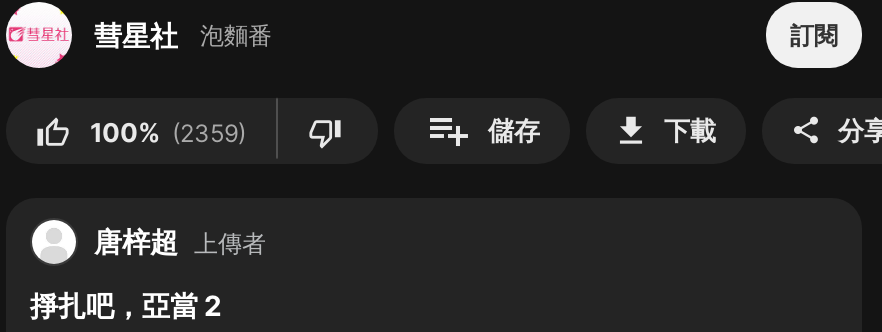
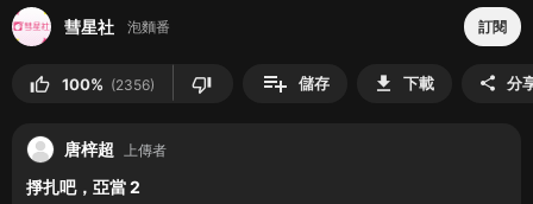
- 100% (2359)
+ 100% (2356)
